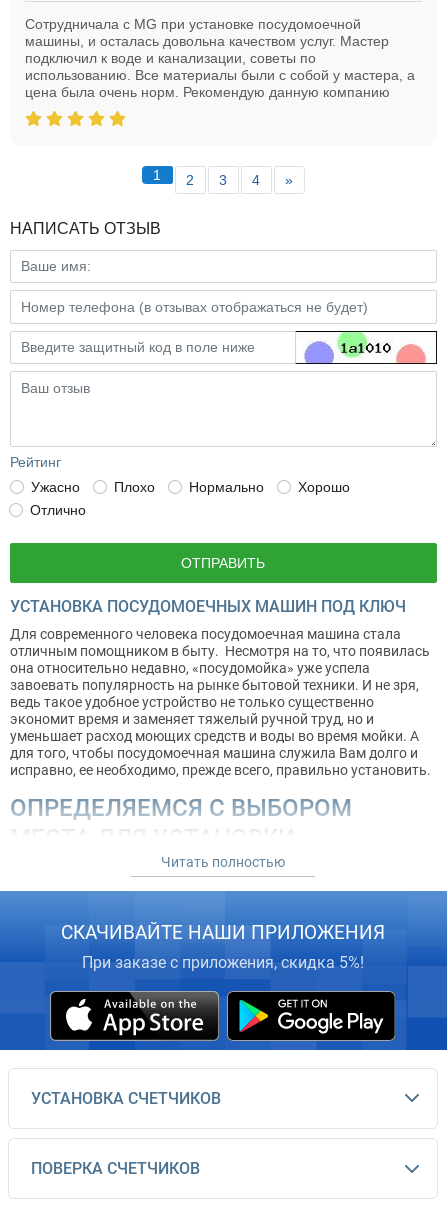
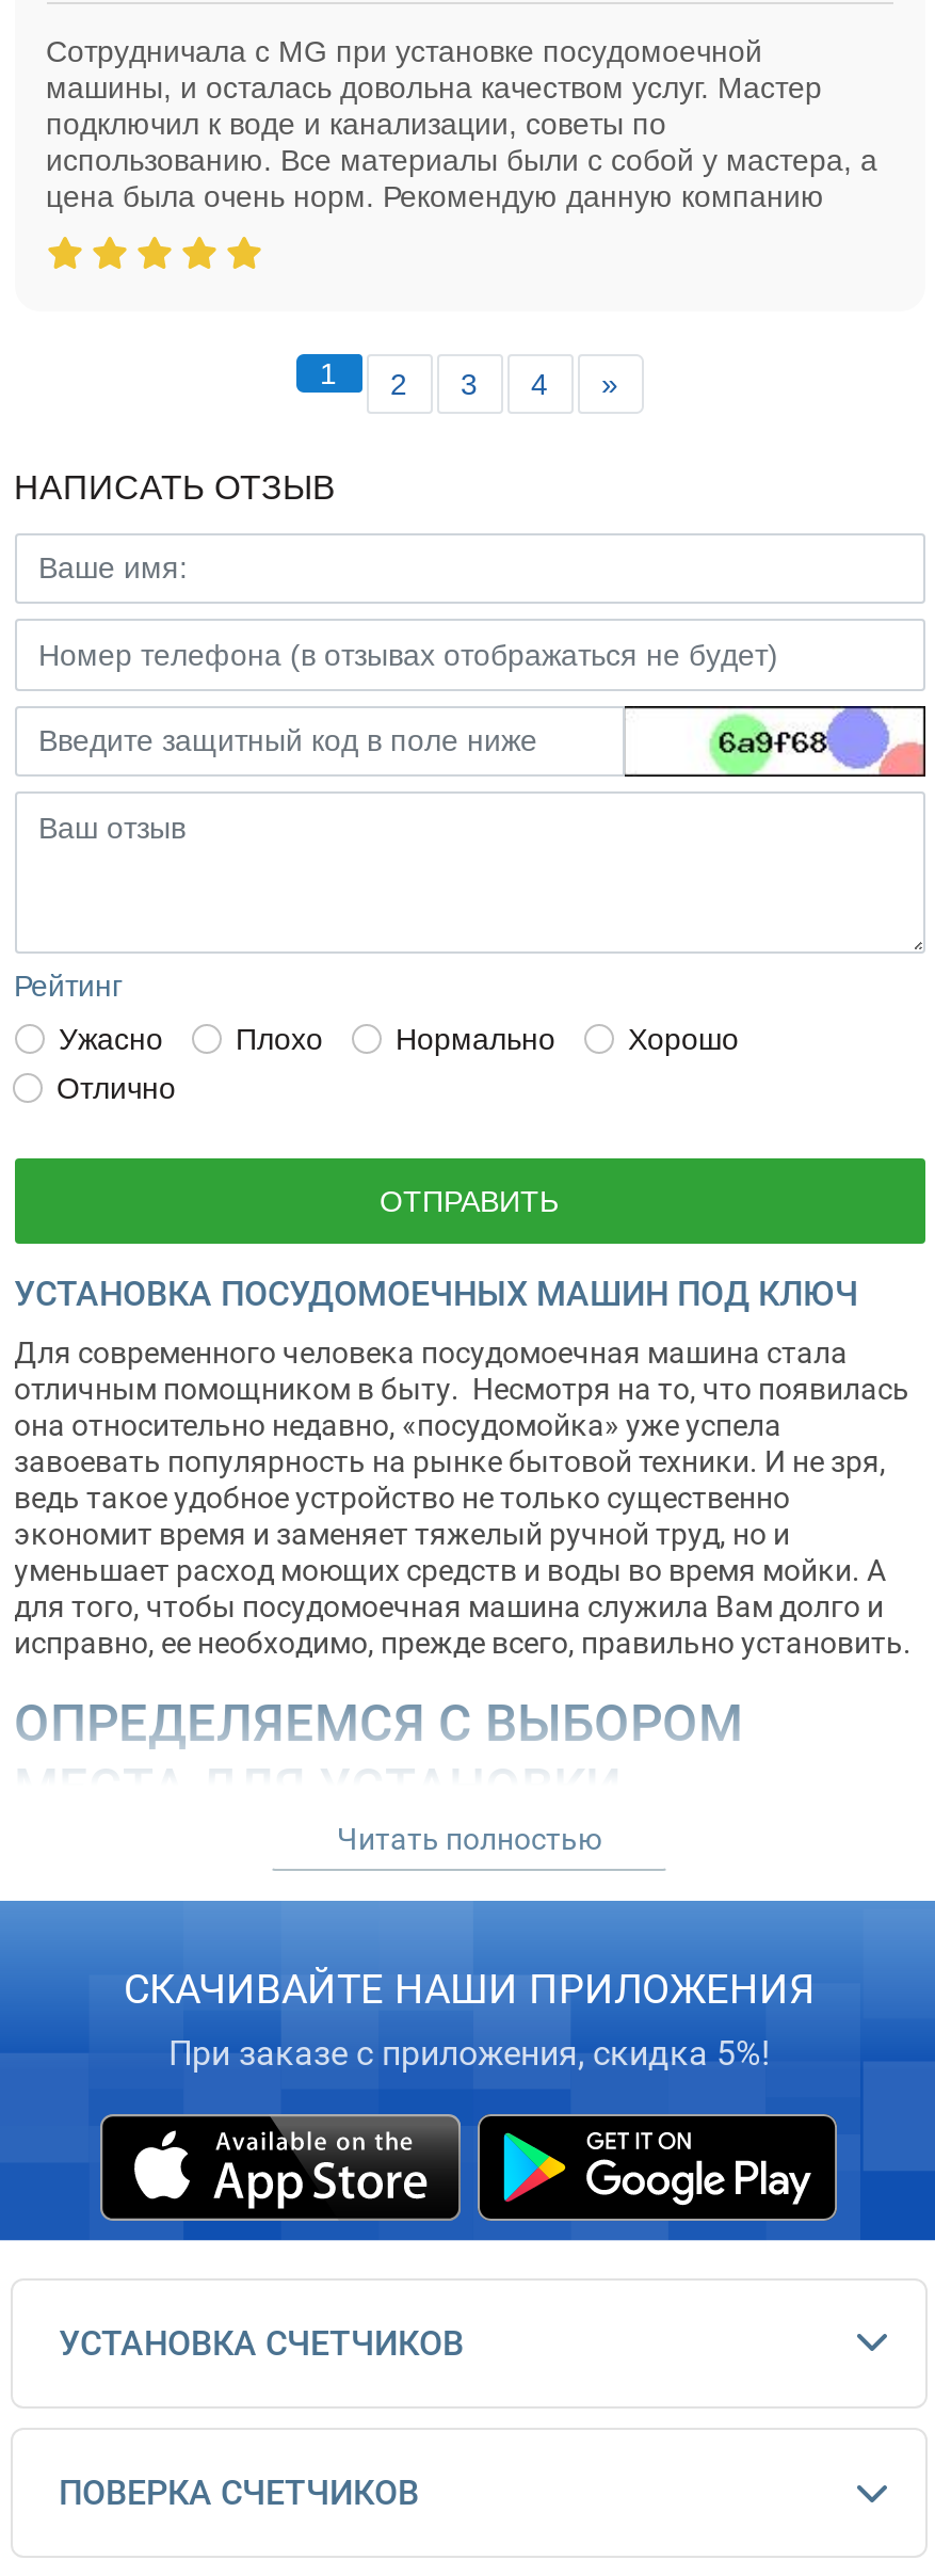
- [image]
+ [image]
